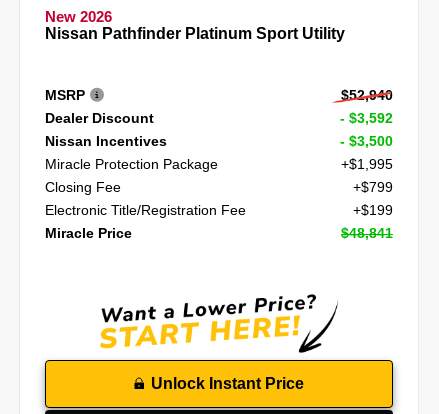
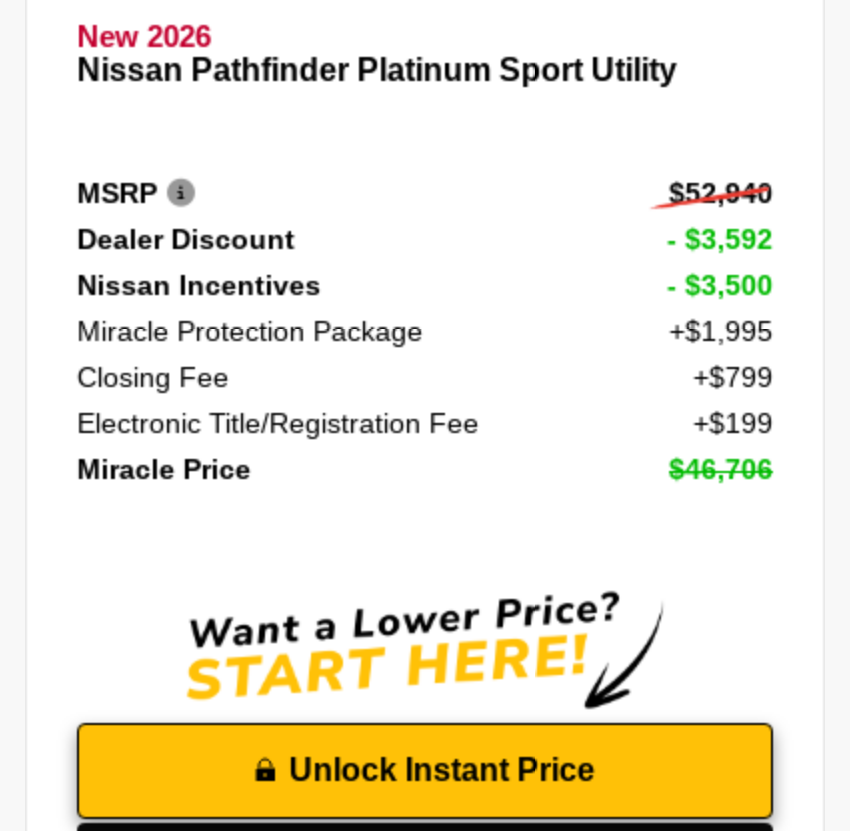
- $48,841
+ $46,706
